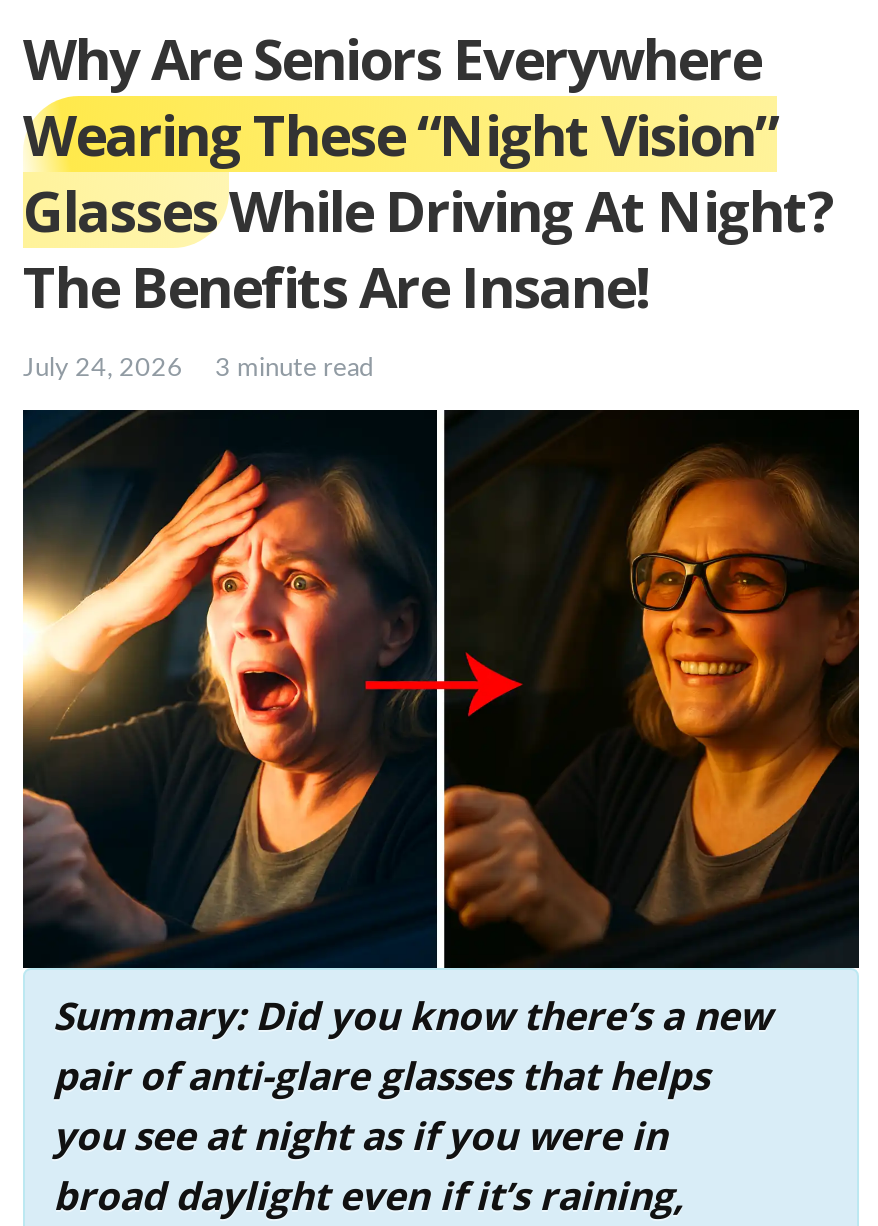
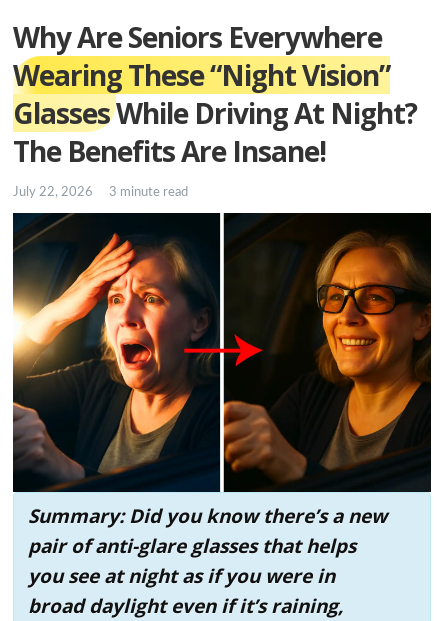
- July 24, 2026 3 minute read
+ July 22, 2026 3 minute read
